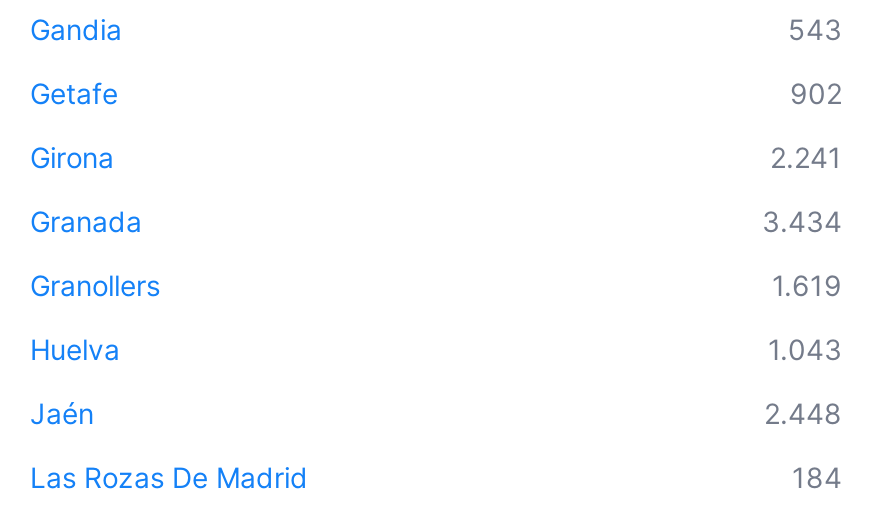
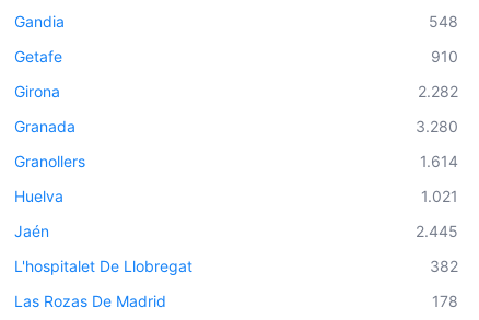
- 543
+ 548

- 902
+ 910

- 2.241
+ 2.282

- 3.434
+ 3.280

- 1.619
+ 1.614

- 1.043
+ 1.021

- 2.448
+ 2.445
+ L'hospitalet De Llobregat
+ 382

- 184
+ 178
